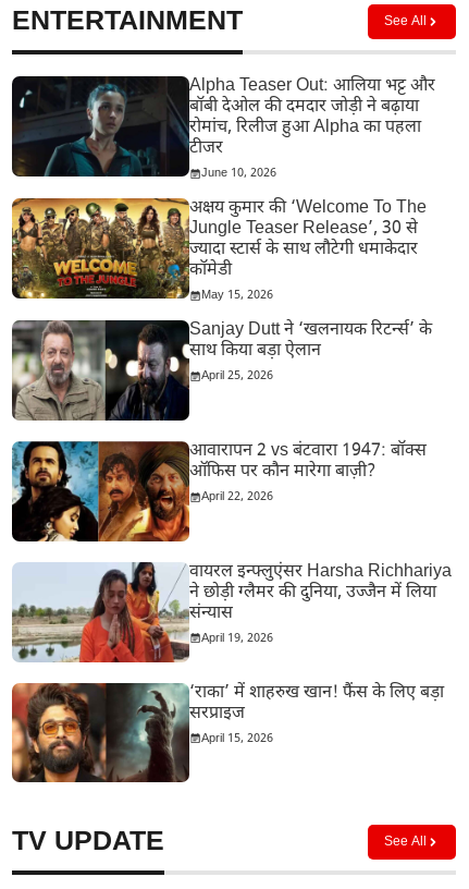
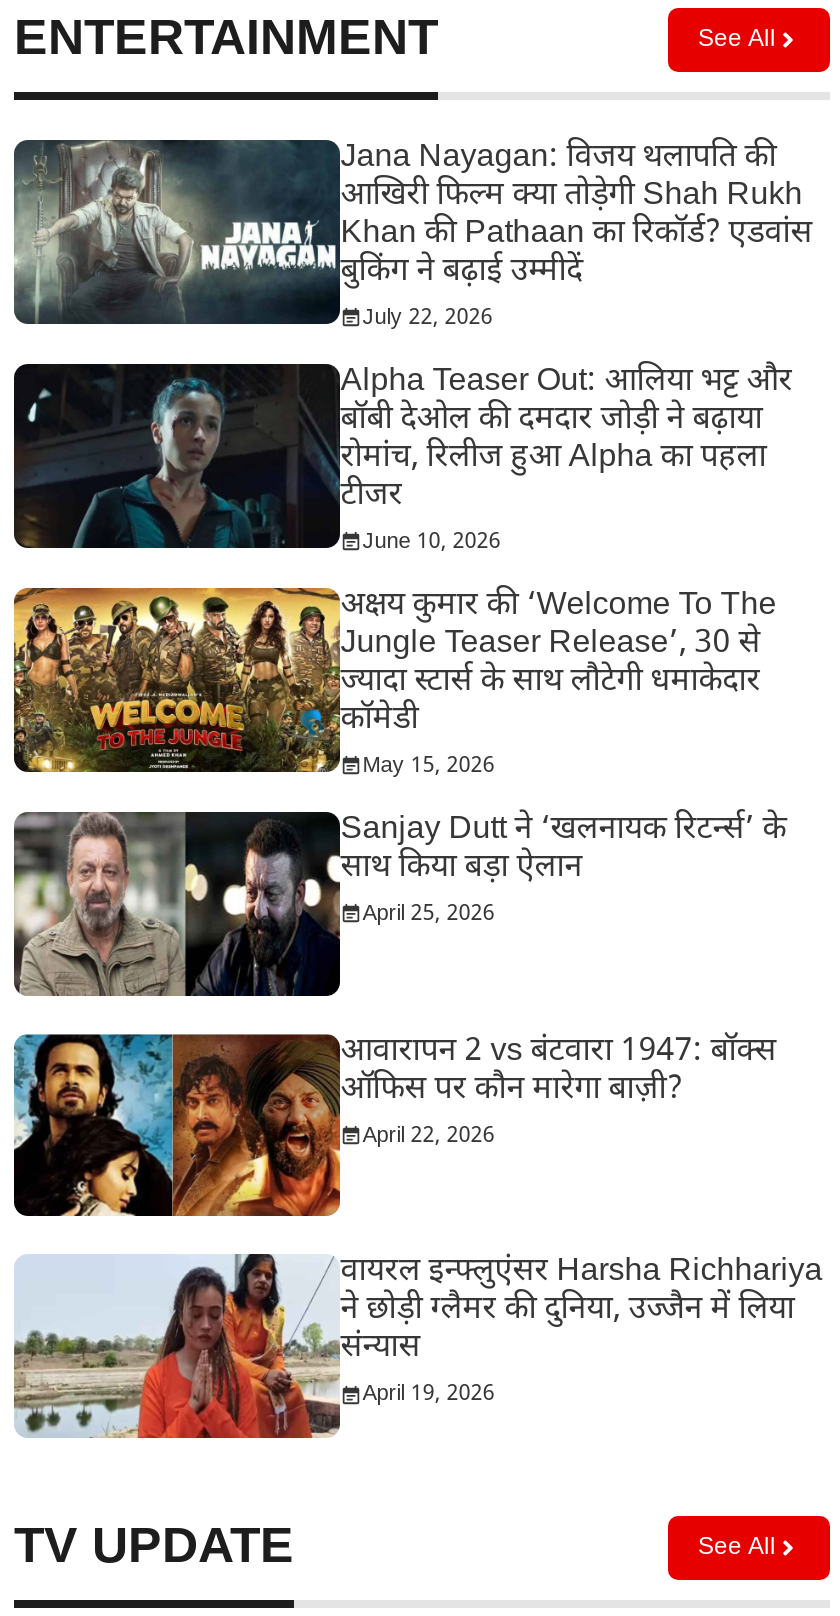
+ [image]
+ Jana Nayagan: विजय थलापति की
+ आखिरी फिल्म क्या तोड़ेगी Shah Rukh
+ Khan की Pathaan का रिकॉर्ड? एडवांस
+ बुकिंग ने बढ़ाई उम्मीदें
+ July 22, 2026

moved down: [image] | Alpha Teaser Out: आलिया भट्ट और | बॉबी देओल की दमदार जोड़ी ने बढ़ाया | ... | संन्यास | April 19, 2026

- [image]
- ‘राका’ में शाहरुख खान! फैंस के लिए बड़ा
- सरप्राइज
- April 15, 2026
